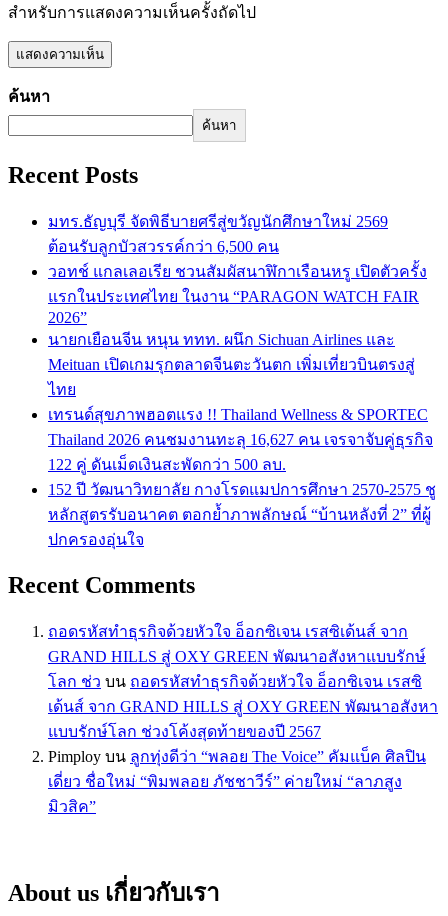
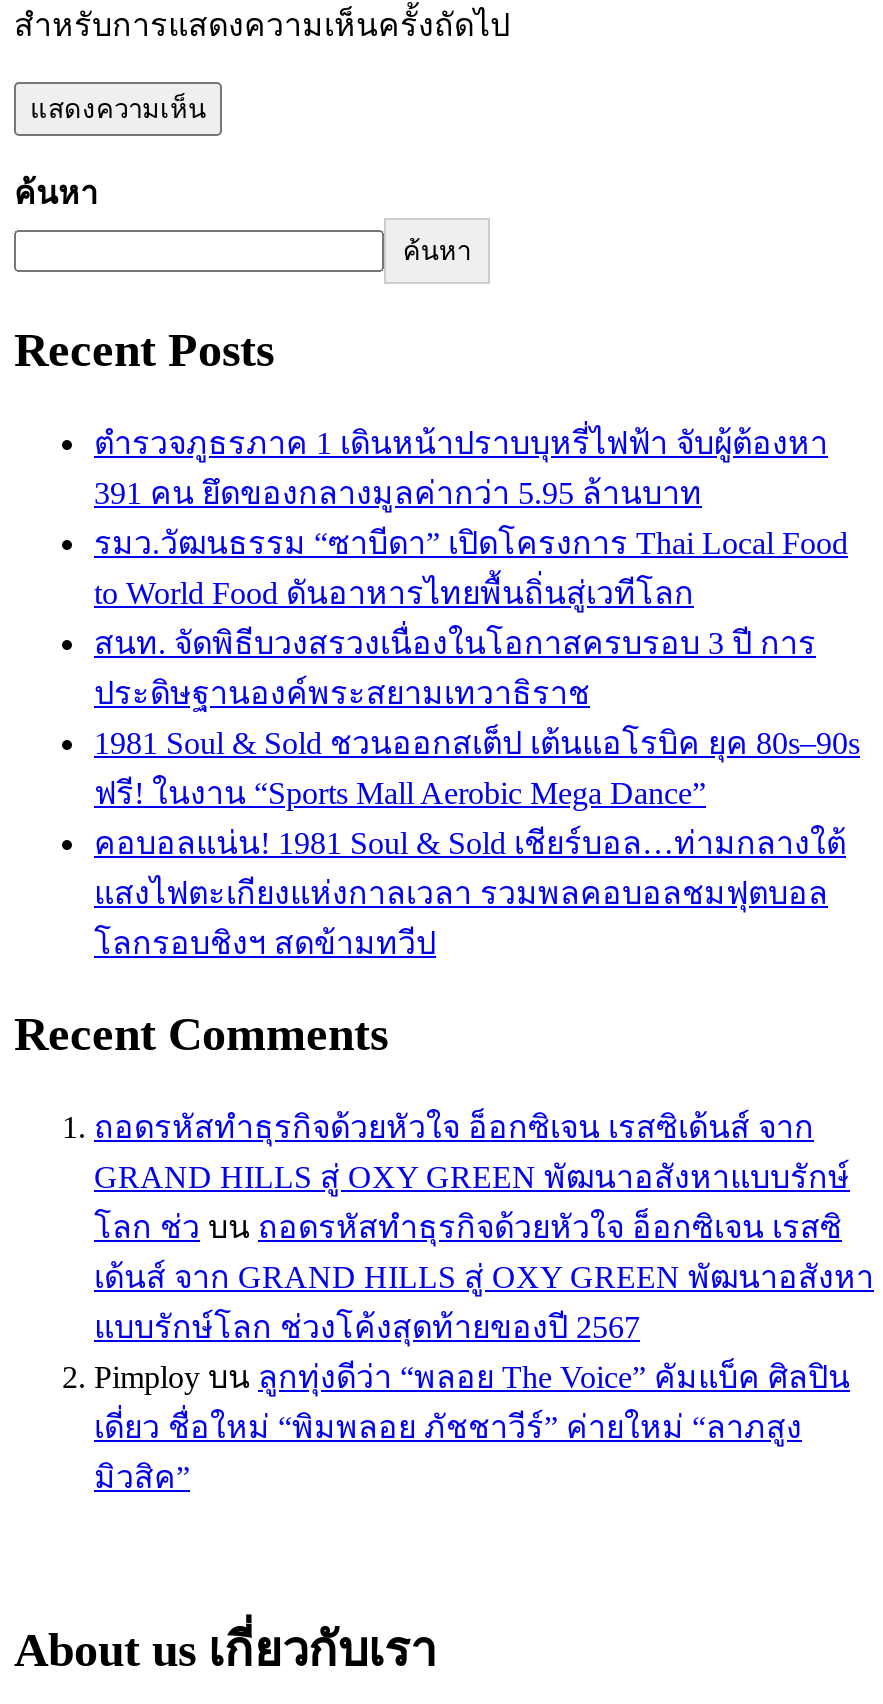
- มทร.ธัญบุรี จัดพิธีบายศรีสู่ขวัญนักศึกษาใหม่ 2569
- ต้อนรับลูกบัวสวรรค์กว่า 6,500 คน
- วอทช์ แกลเลอเรีย ชวนสัมผัสนาฬิกาเรือนหรู เปิดตัวครั้ง
- แรกในประเทศไทย ในงาน “PARAGON WATCH FAIR
- 2026”
- นายกเยือนจีน หนุน ททท. ผนึก Sichuan Airlines และ
- Meituan เปิดเกมรุกตลาดจีนตะวันตก เพิ่มเที่ยวบินตรงสู่
- ไทย
- เทรนด์สุขภาพฮอตแรง !! Thailand Wellness & SPORTEC
- Thailand 2026 คนชมงานทะลุ 16,627 คน เจรจาจับคู่ธุรกิจ
- 122 คู่ ดันเม็ดเงินสะพัดกว่า 500 ลบ.
- 152 ปี วัฒนาวิทยาลัย กางโรดแมปการศึกษา 2570-2575 ชู
- หลักสูตรรับอนาคต ตอกย้ำภาพลักษณ์ “บ้านหลังที่ 2” ที่ผู้
- ปกครองอุ่นใจ
+ ตำรวจภูธรภาค 1 เดินหน้าปราบบุหรี่ไฟฟ้า จับผู้ต้องหา
+ 391 คน ยึดของกลางมูลค่ากว่า 5.95 ล้านบาท
+ รมว.วัฒนธรรม “ซาบีดา” เปิดโครงการ Thai Local Food
+ to World Food ดันอาหารไทยพื้นถิ่นสู่เวทีโลก
+ สนท. จัดพิธีบวงสรวงเนื่องในโอกาสครบรอบ 3 ปี การ
+ ประดิษฐานองค์พระสยามเทวาธิราช
+ 1981 Soul & Sold ชวนออกสเต็ป เต้นแอโรบิค ยุค 80s–90s
+ ฟรี! ในงาน “Sports Mall Aerobic Mega Dance”
+ คอบอลแน่น! 1981 Soul & Sold เชียร์บอล…ท่ามกลางใต้
+ แสงไฟตะเกียงแห่งกาลเวลา รวมพลคอบอลชมฟุตบอล
+ โลกรอบชิงฯ สดข้ามทวีป
